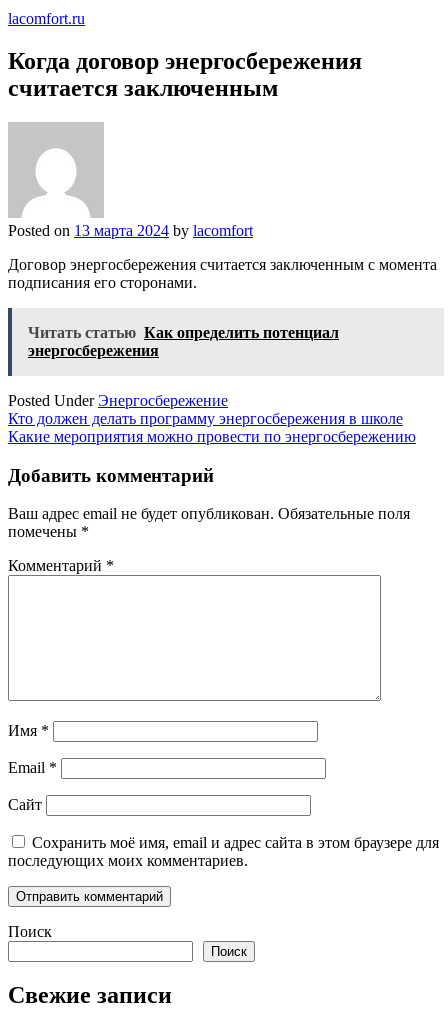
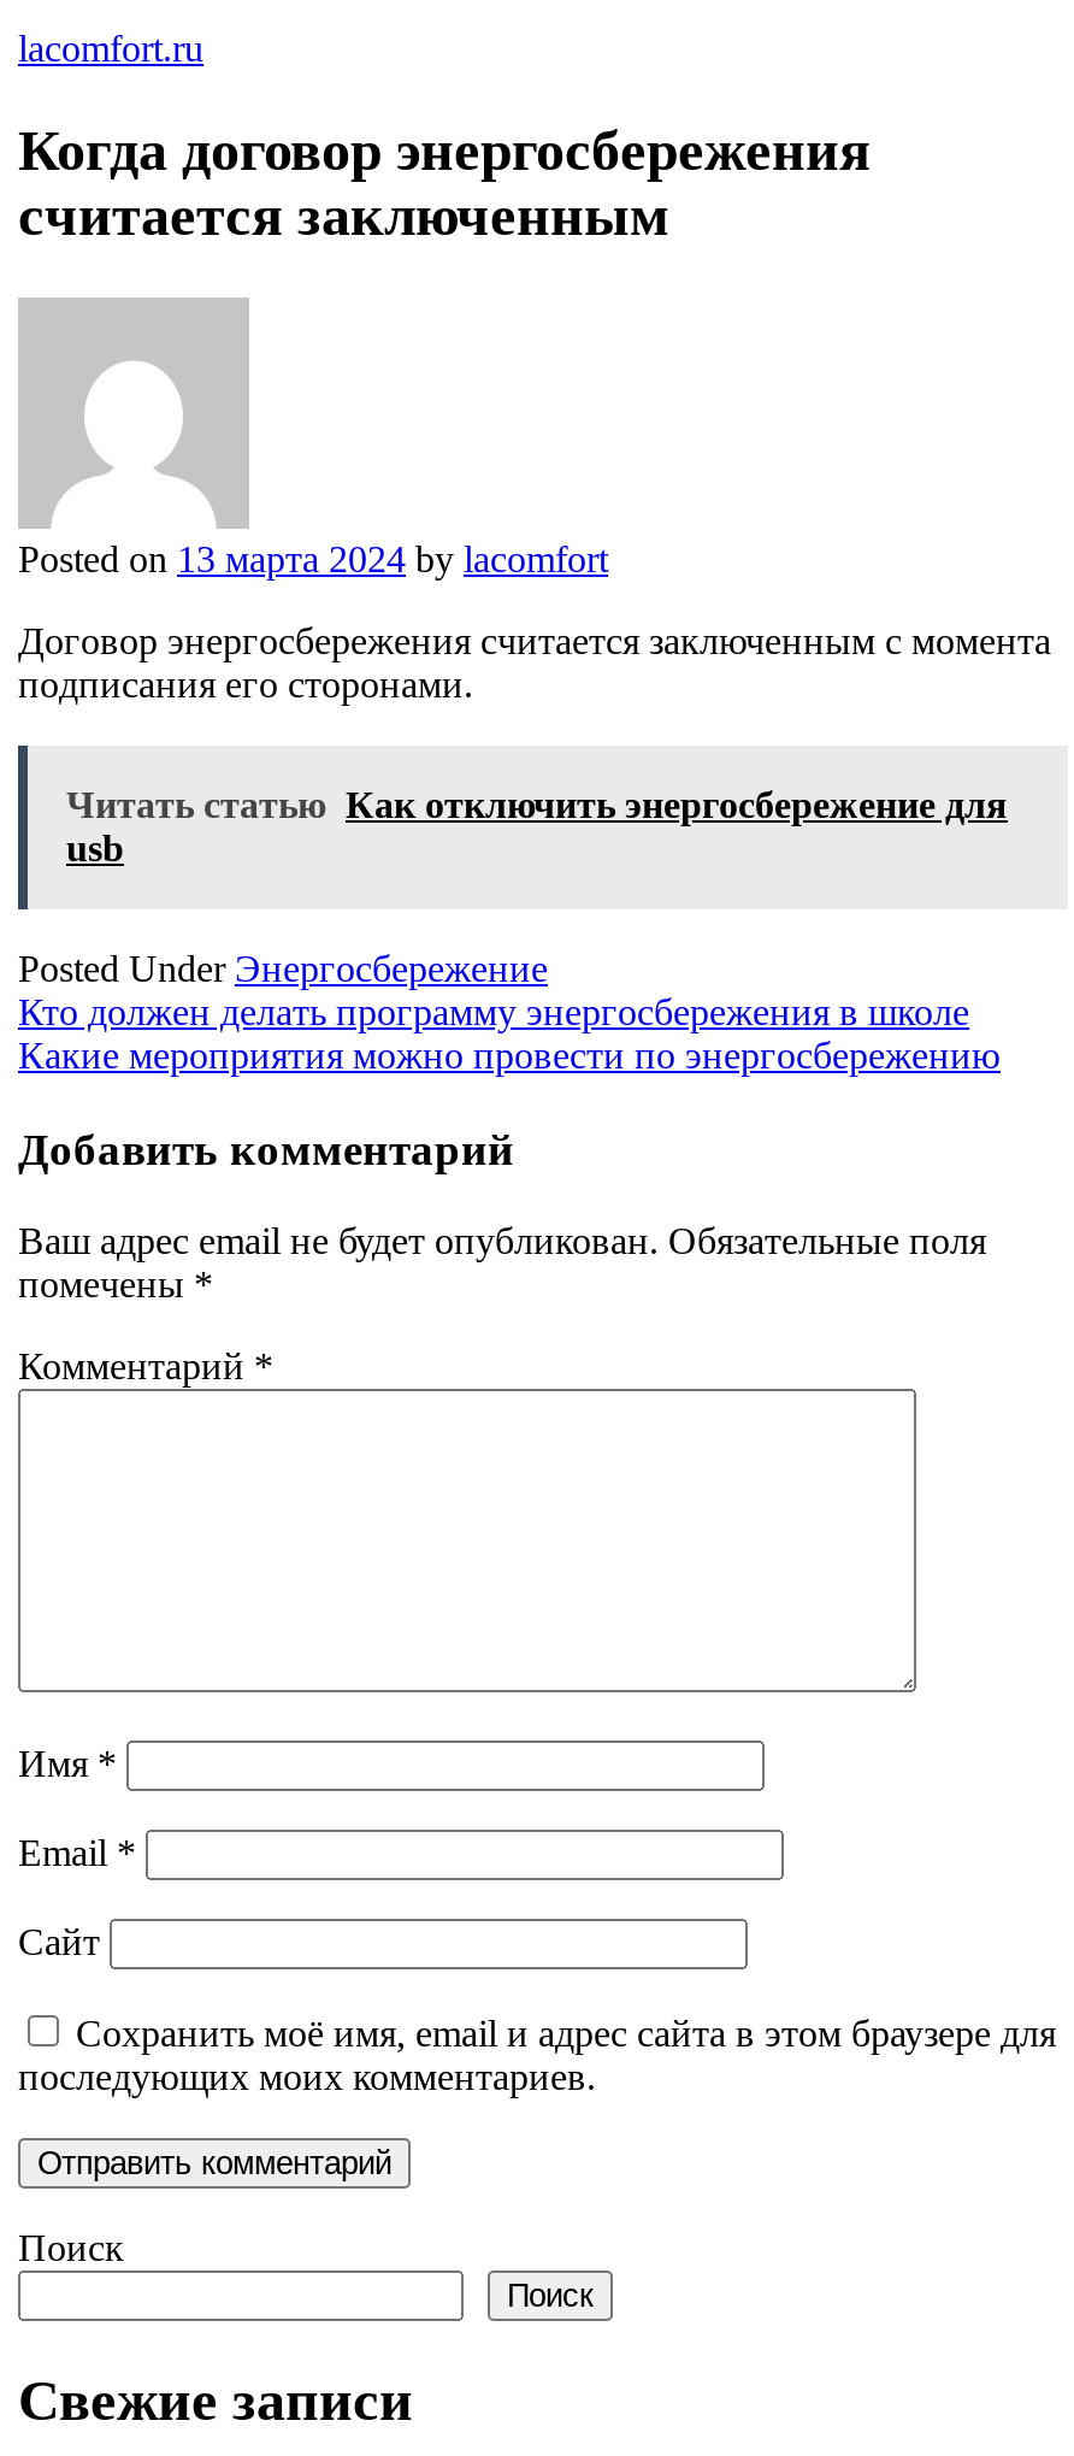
- Читать статью Как определить потенциал
- энергосбережения
+ Читать статью Как отключить энергосбережение для
+ usb
